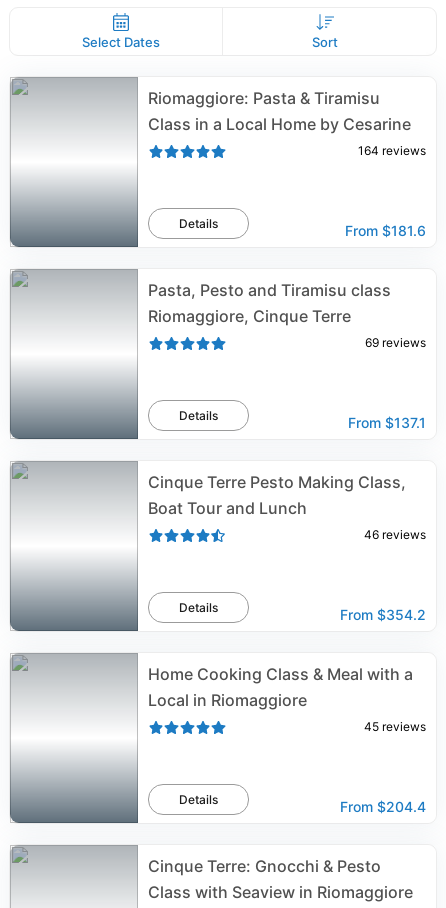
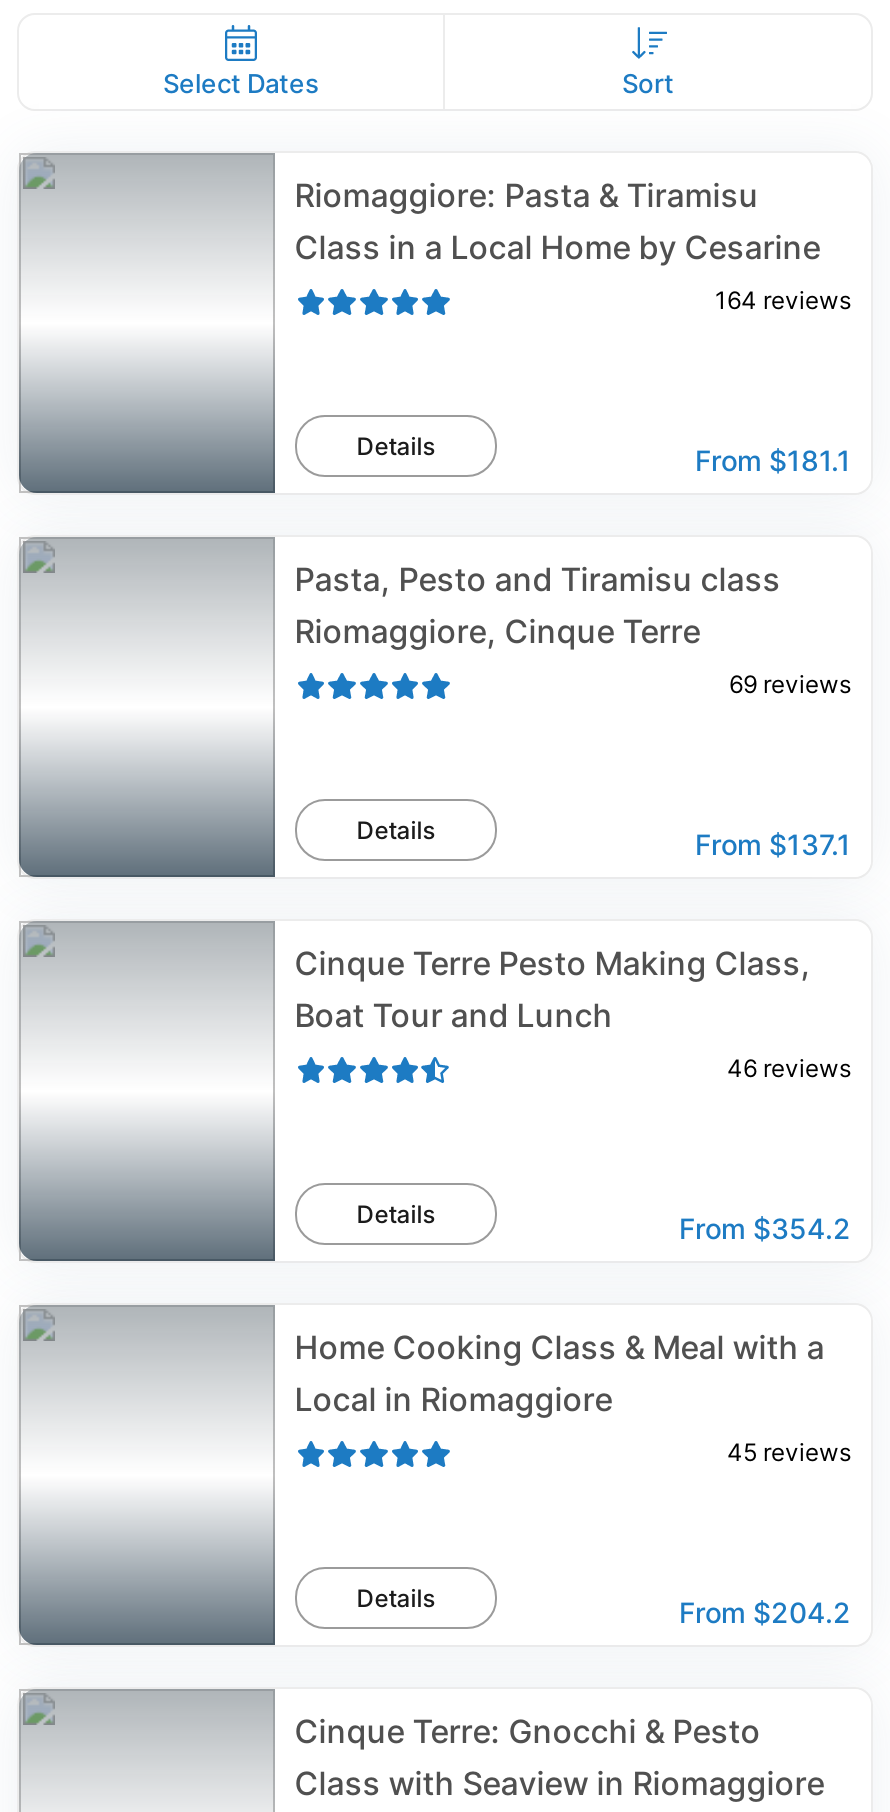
- From $181.6
+ From $181.1

- From $204.4
+ From $204.2
